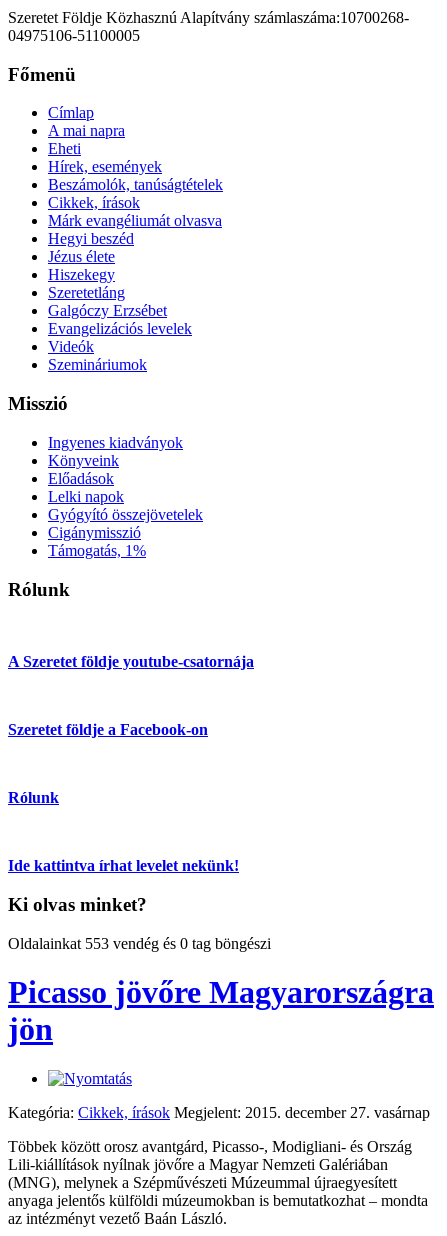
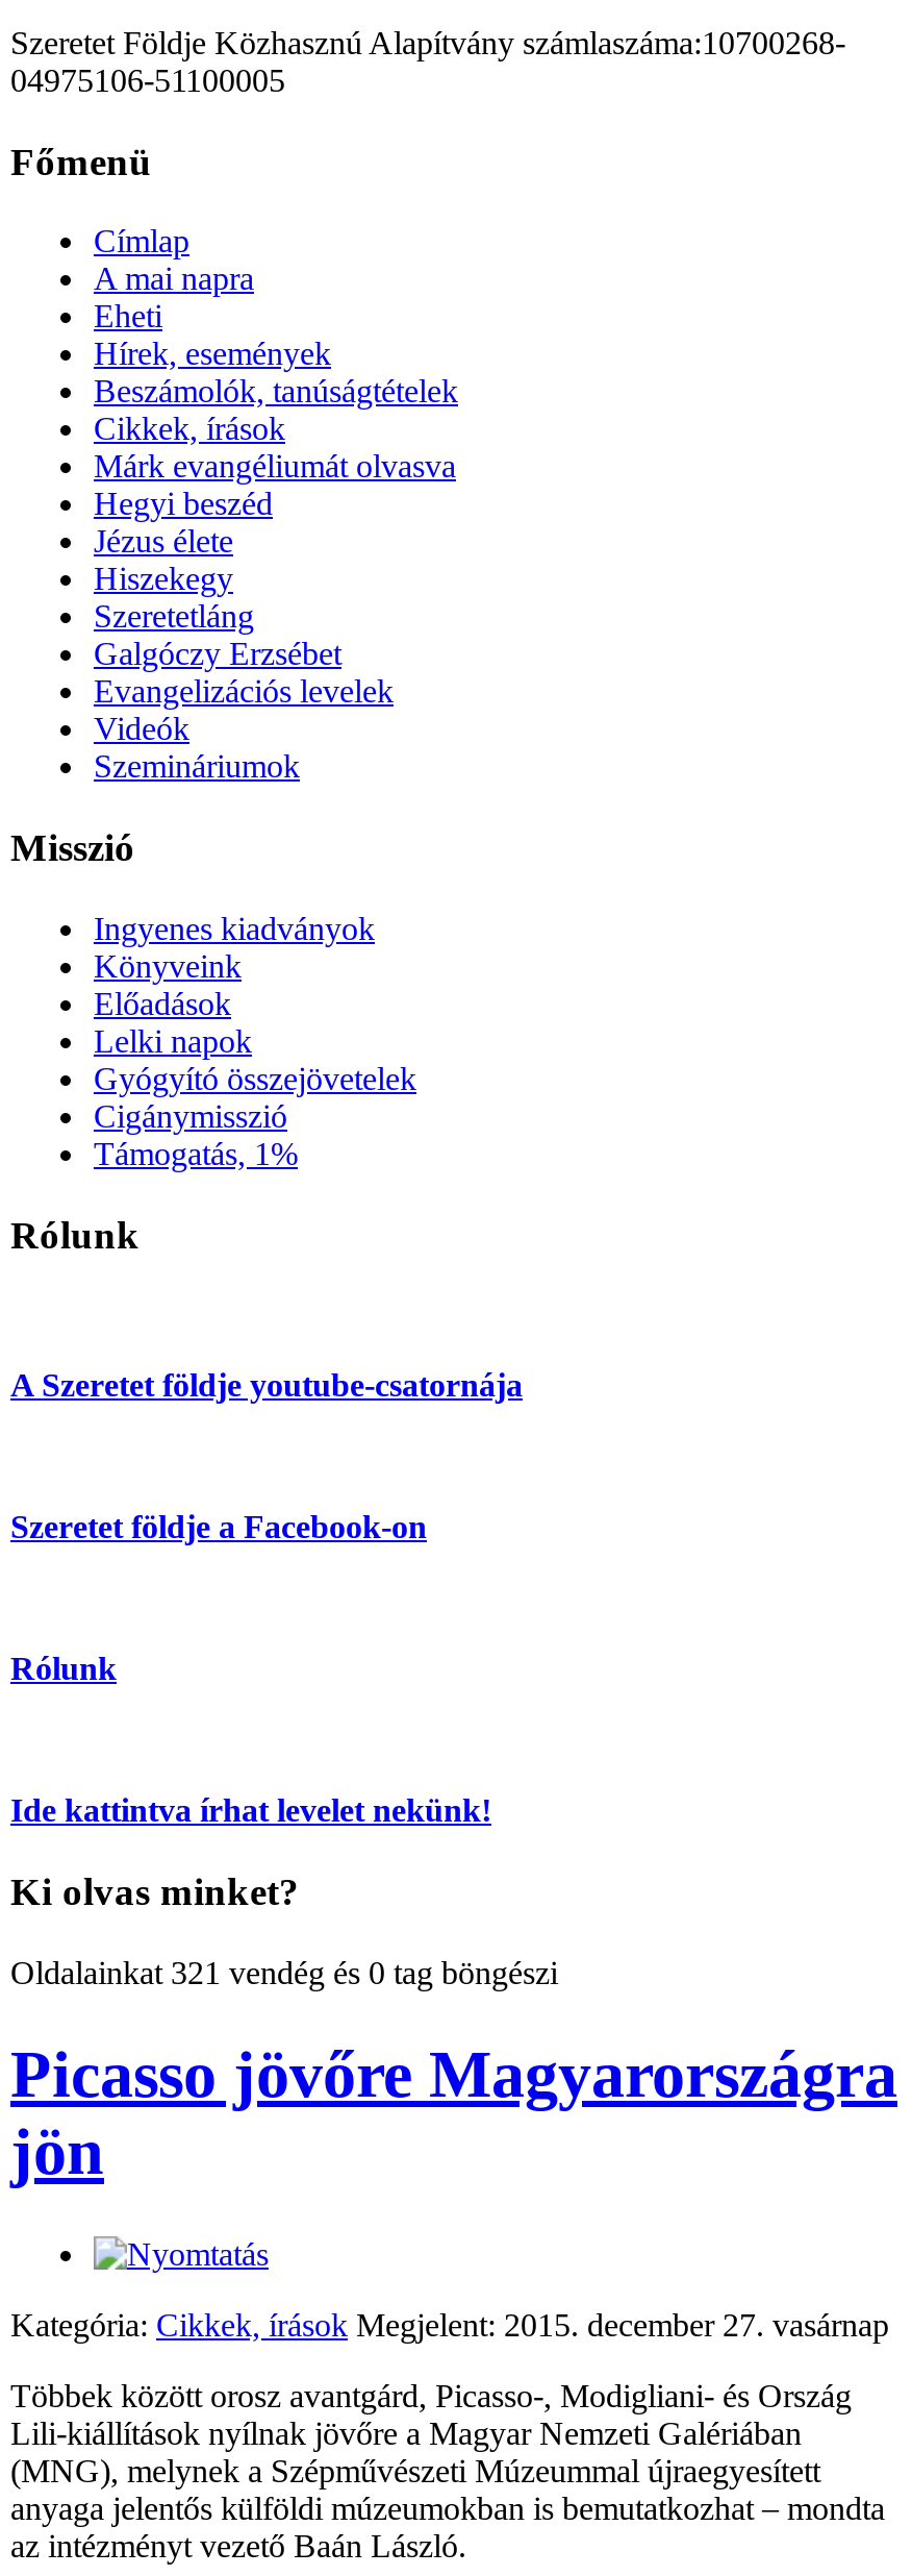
- Oldalainkat 553 vendég és 0 tag böngészi
+ Oldalainkat 321 vendég és 0 tag böngészi
